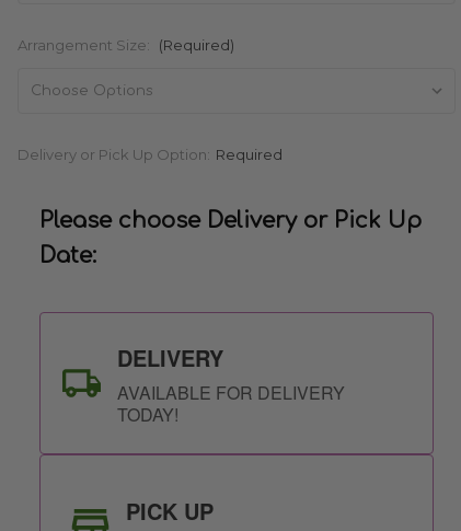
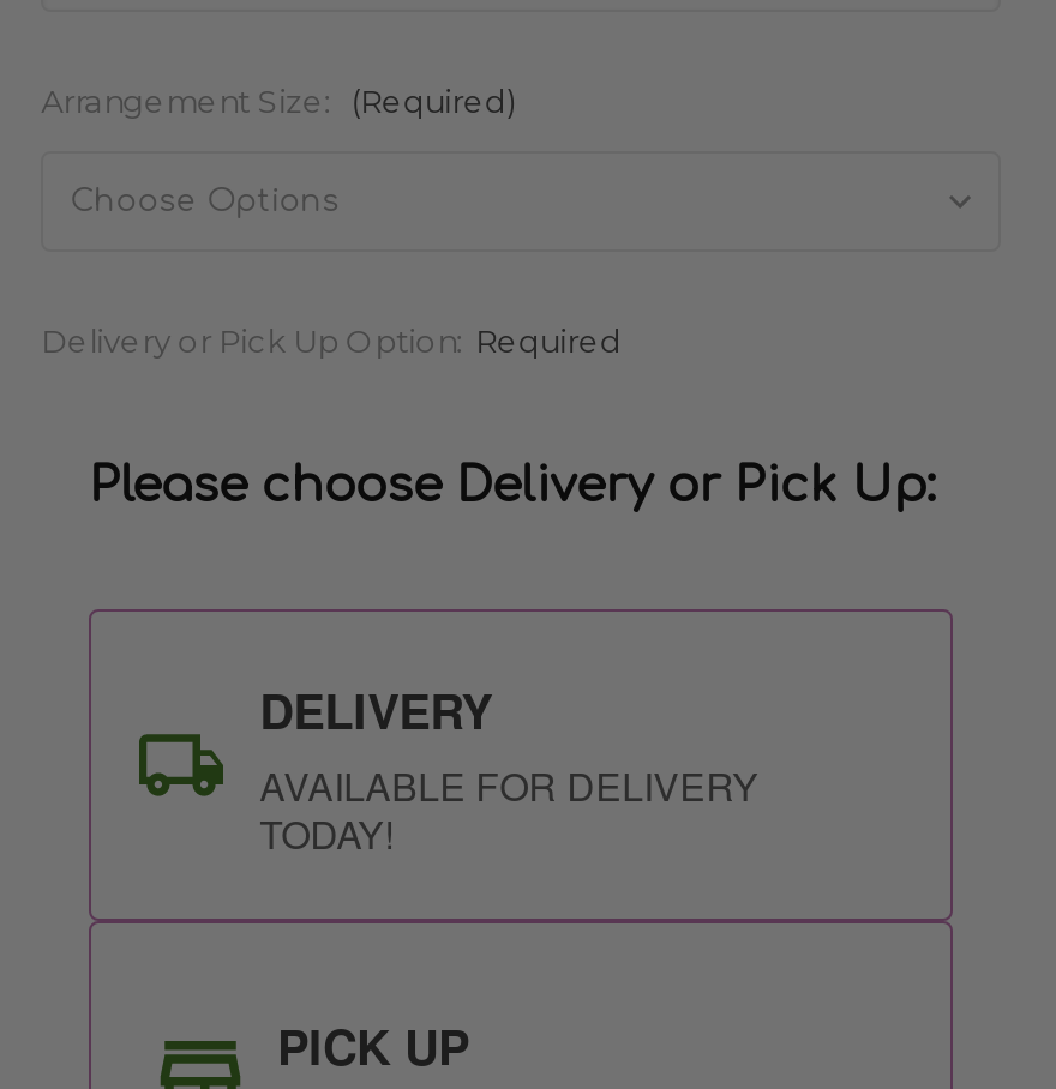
- Please choose Delivery or Pick Up
- Date:
+ Please choose Delivery or Pick Up:
